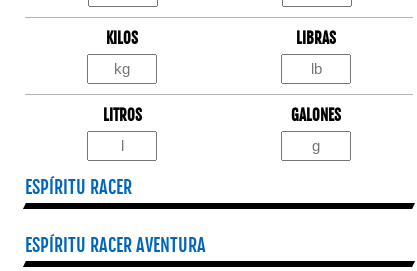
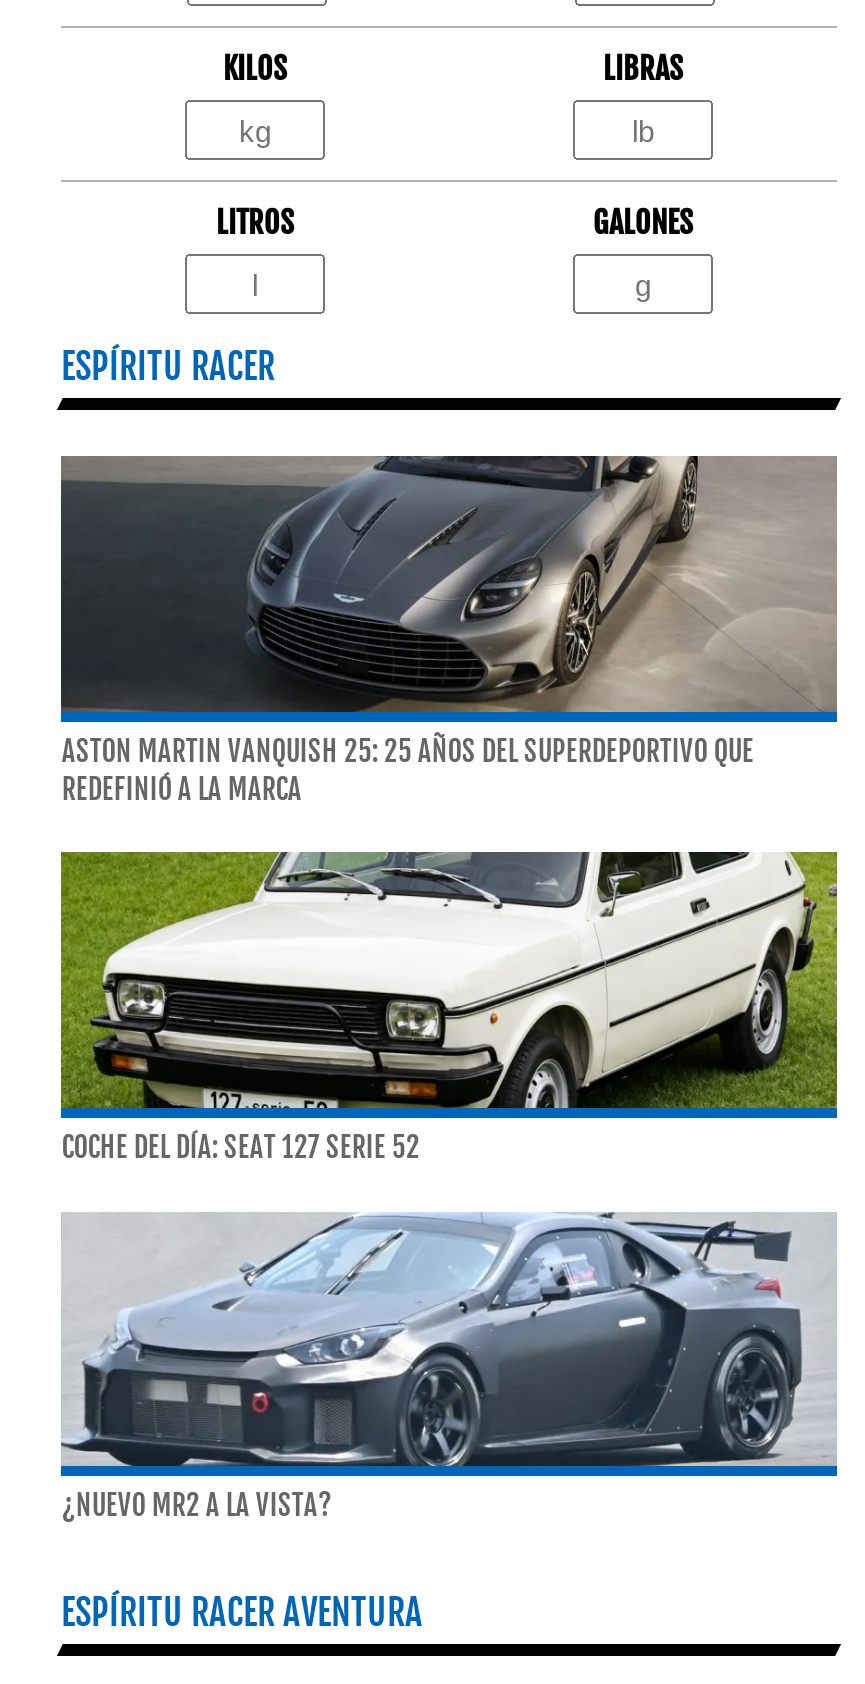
+ [image]
+ ASTON MARTIN VANQUISH 25: 25 AÑOS DEL SUPERDEPORTIVO QUE
+ REDEFINIÓ A LA MARCA

+ [image]
+ COCHE DEL DÍA: SEAT 127 SERIE 52

+ [image]
+ ¿NUEVO MR2 A LA VISTA?
